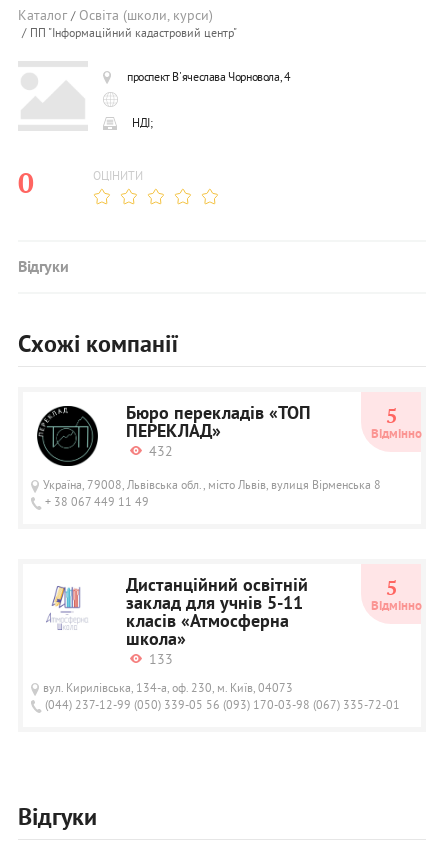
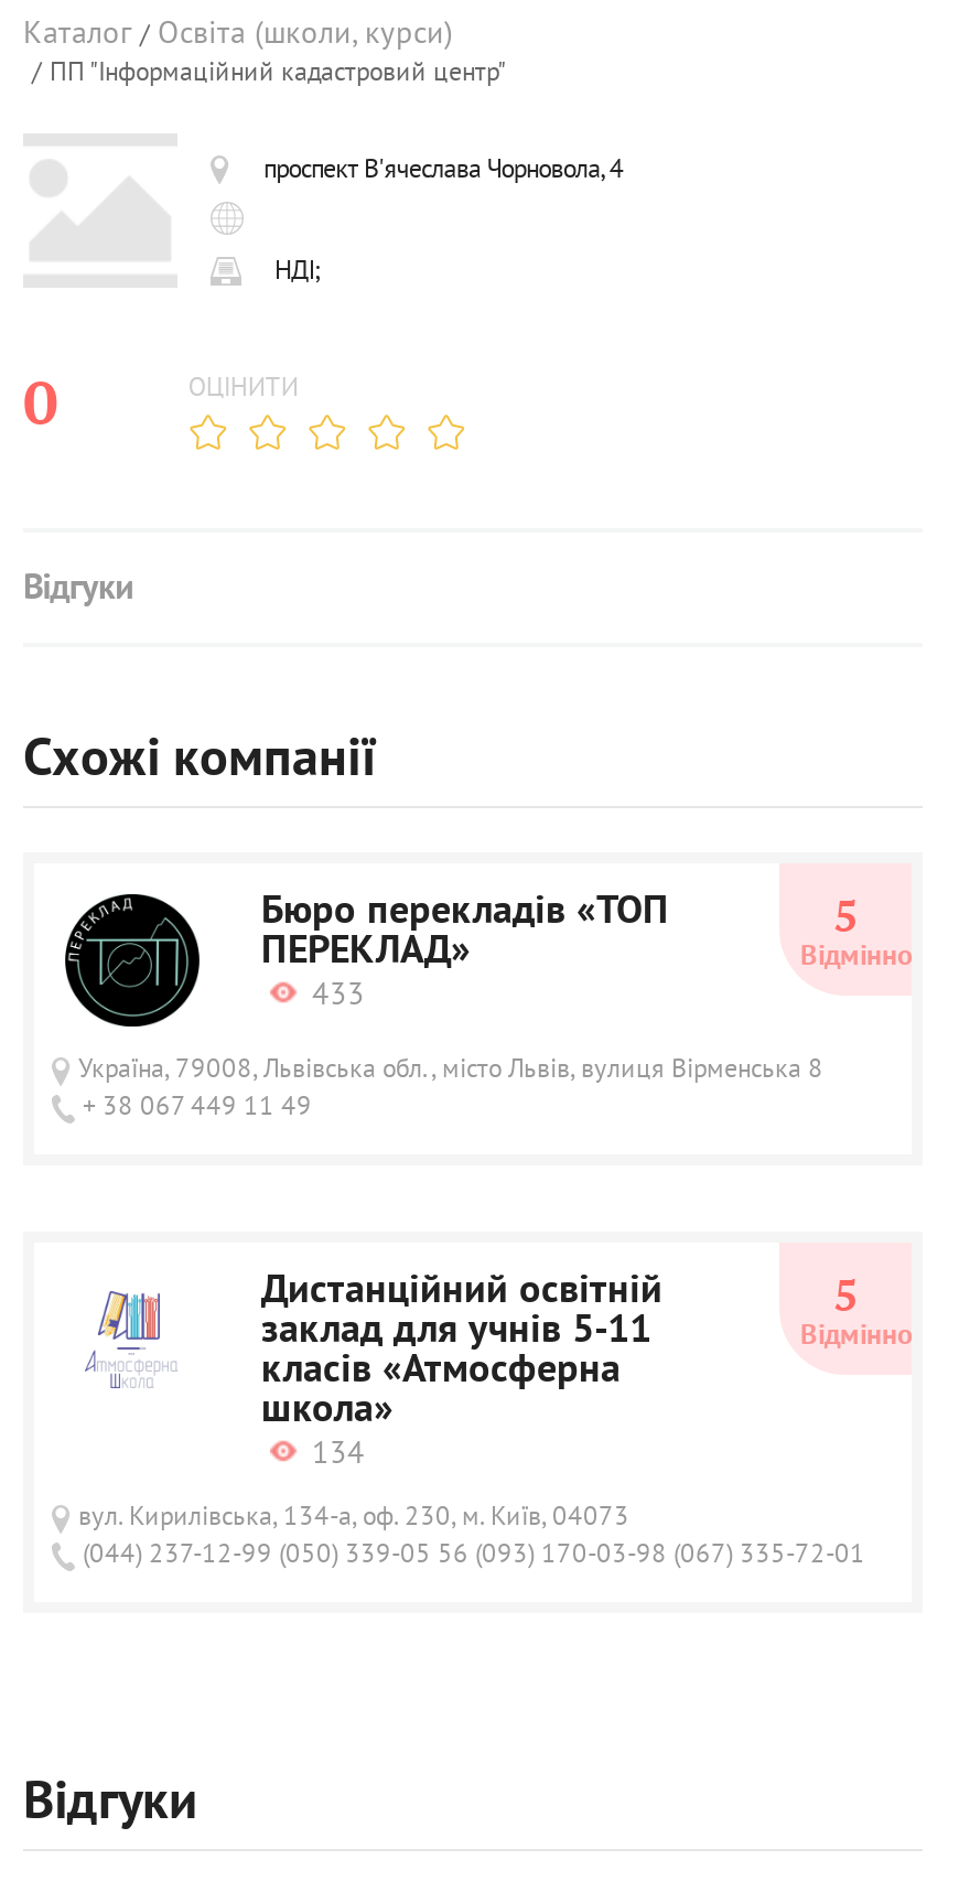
- 432
+ 433

- 133
+ 134
